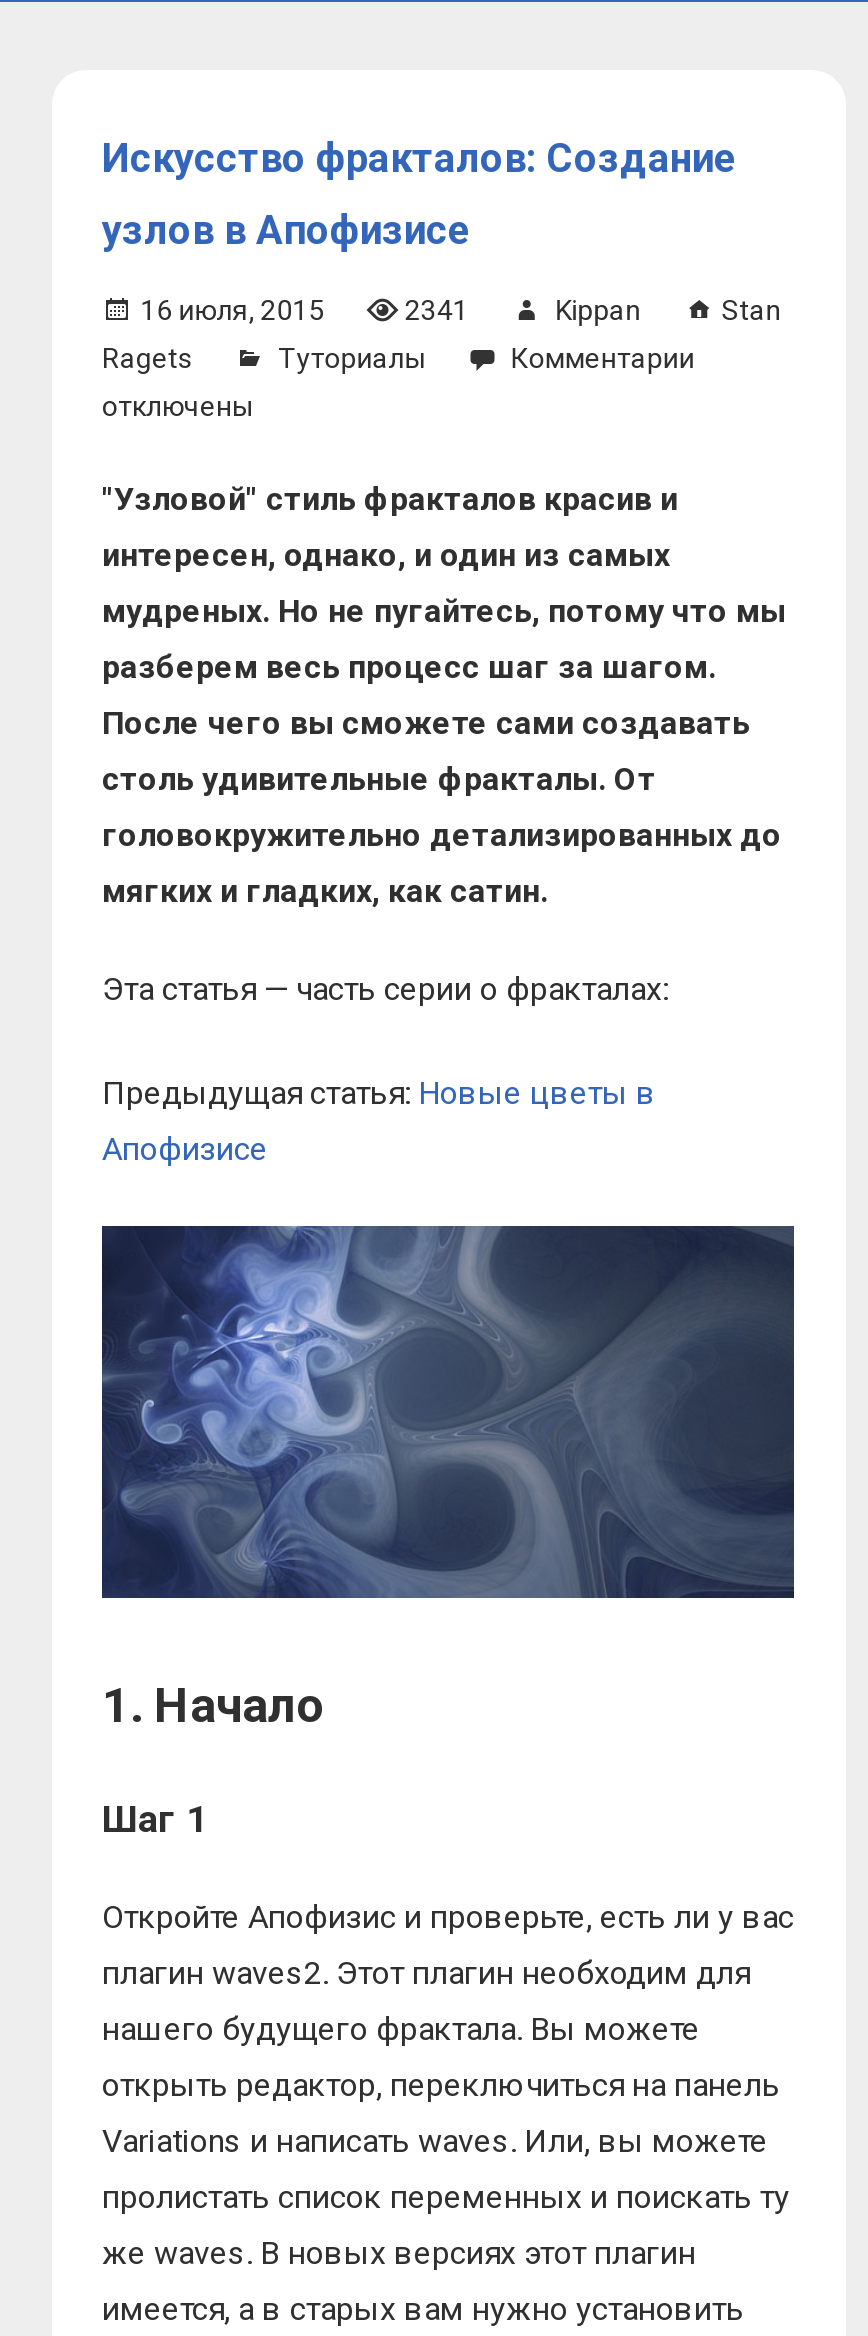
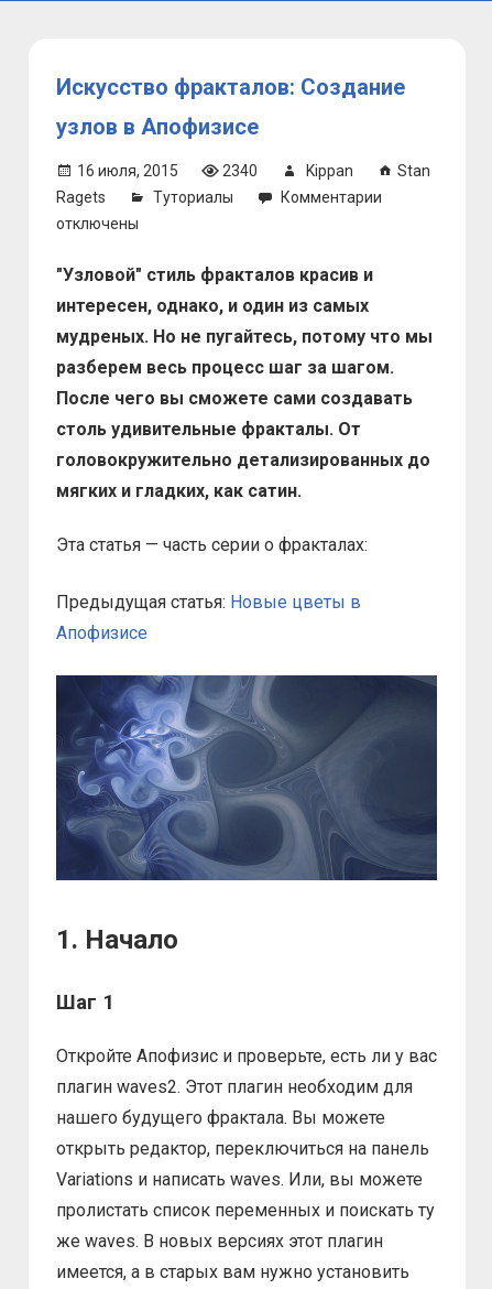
- 2341
+ 2340
